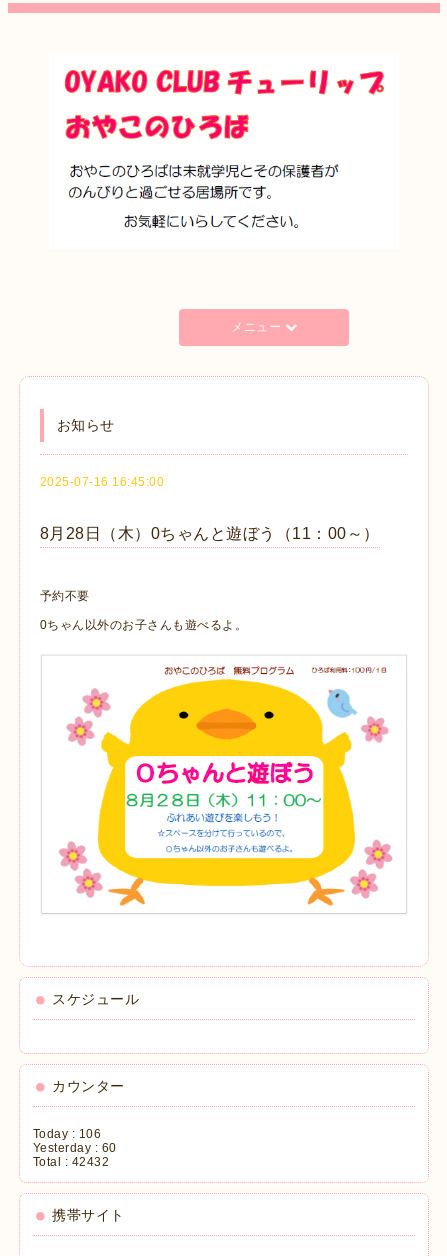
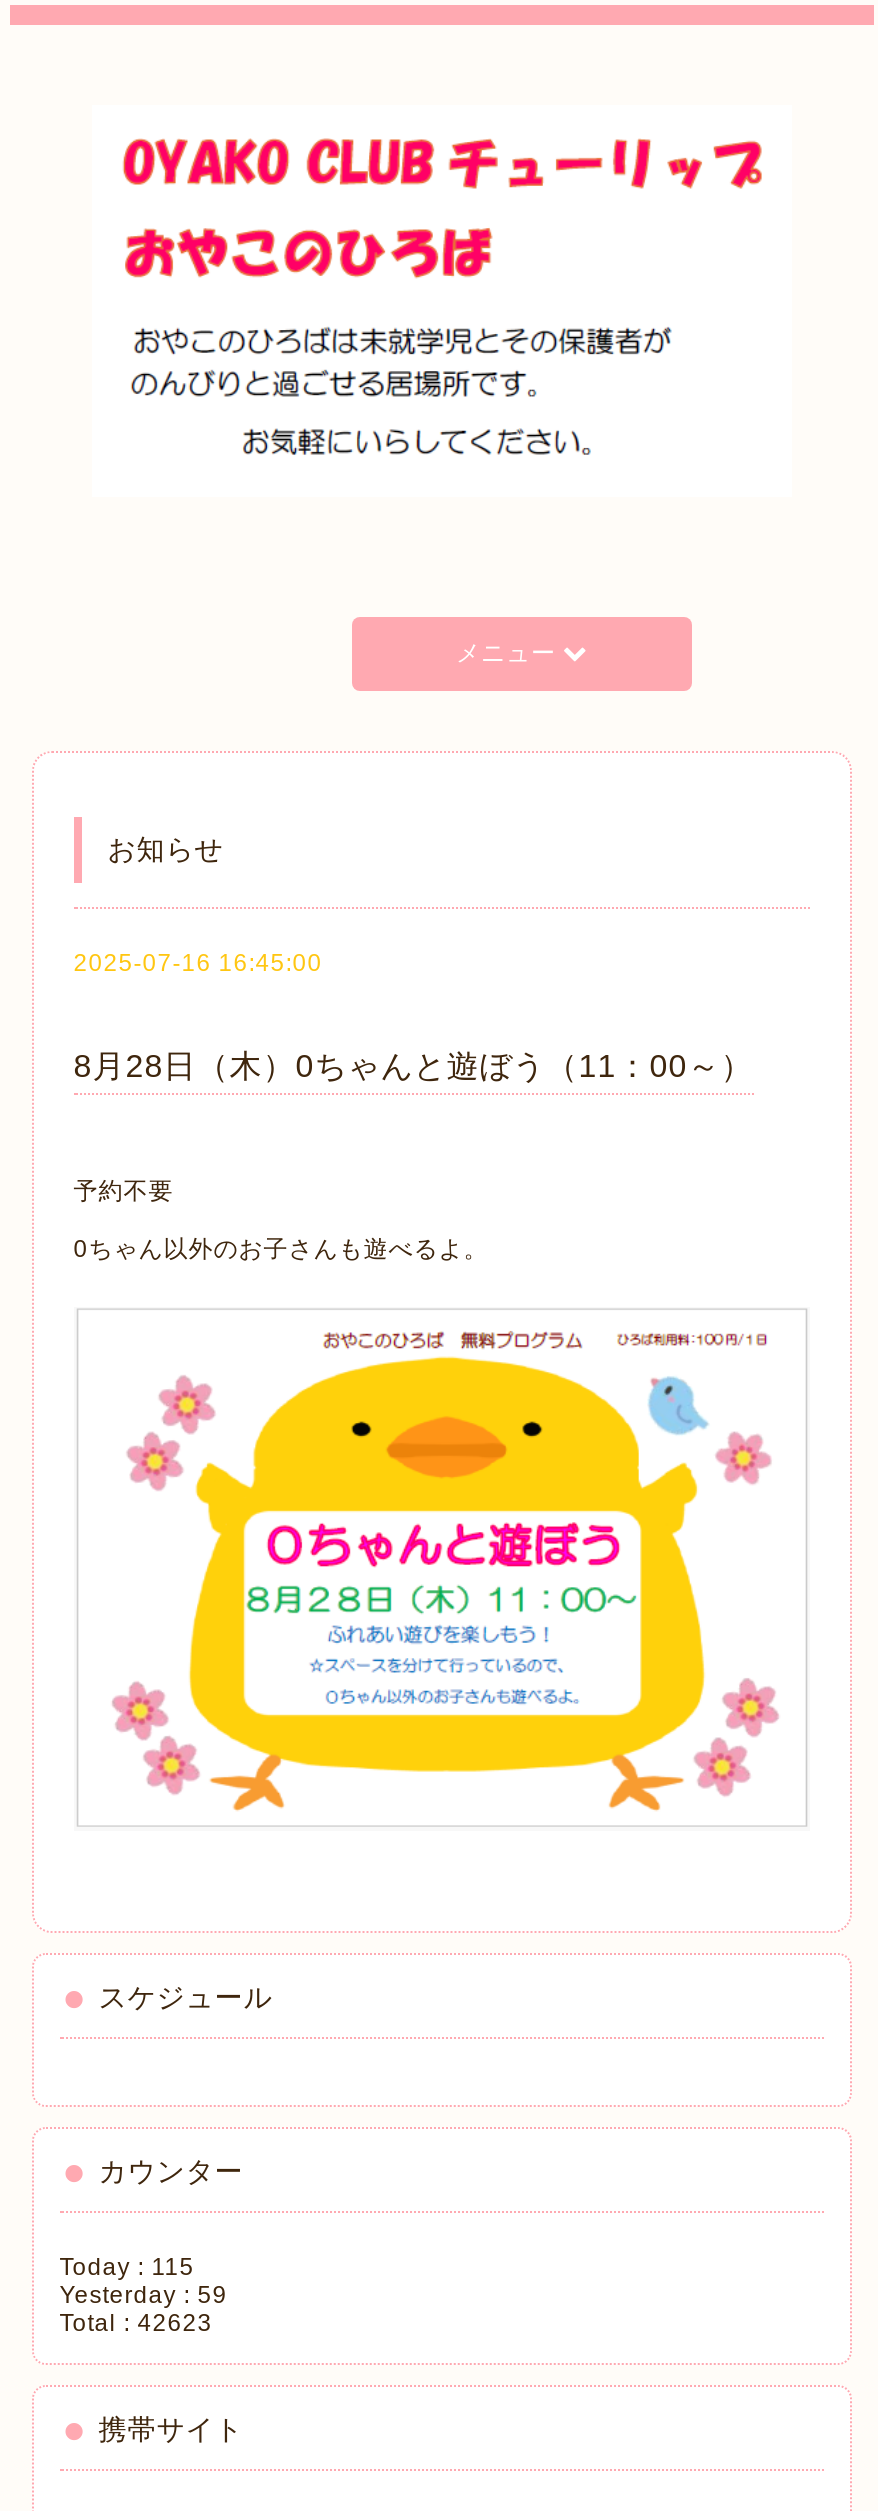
- Today : 106
+ Today : 115

- Yesterday : 60
+ Yesterday : 59

- Total : 42432
+ Total : 42623
